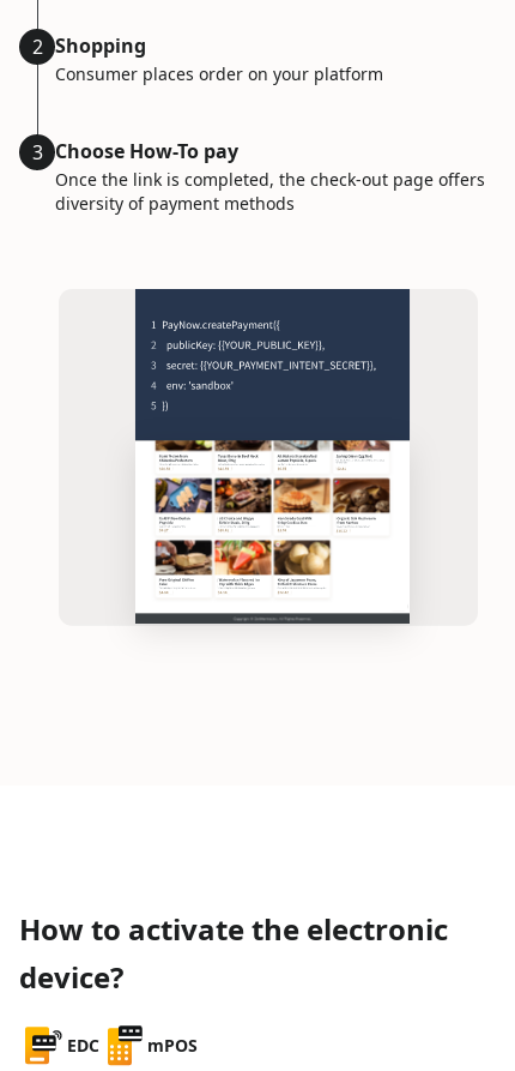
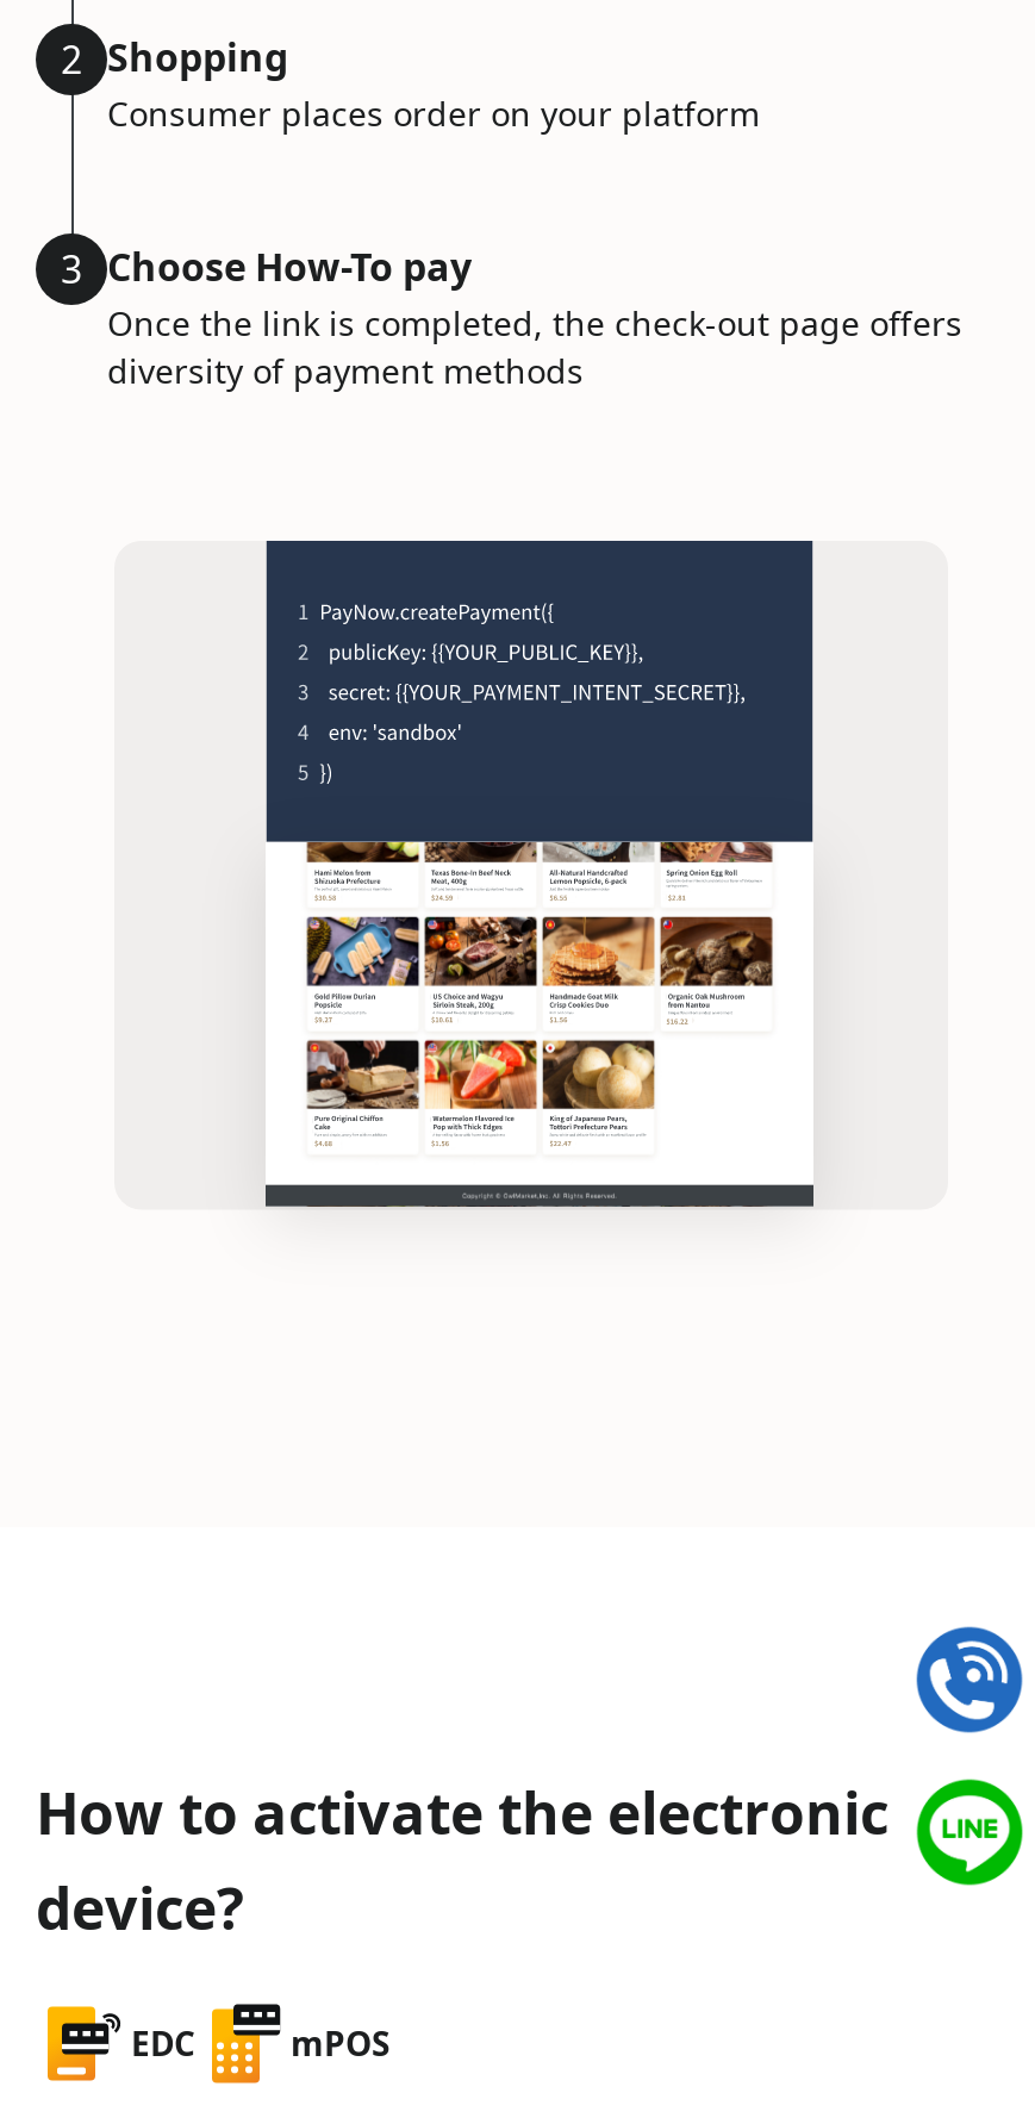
+ [image]

+ [image]
